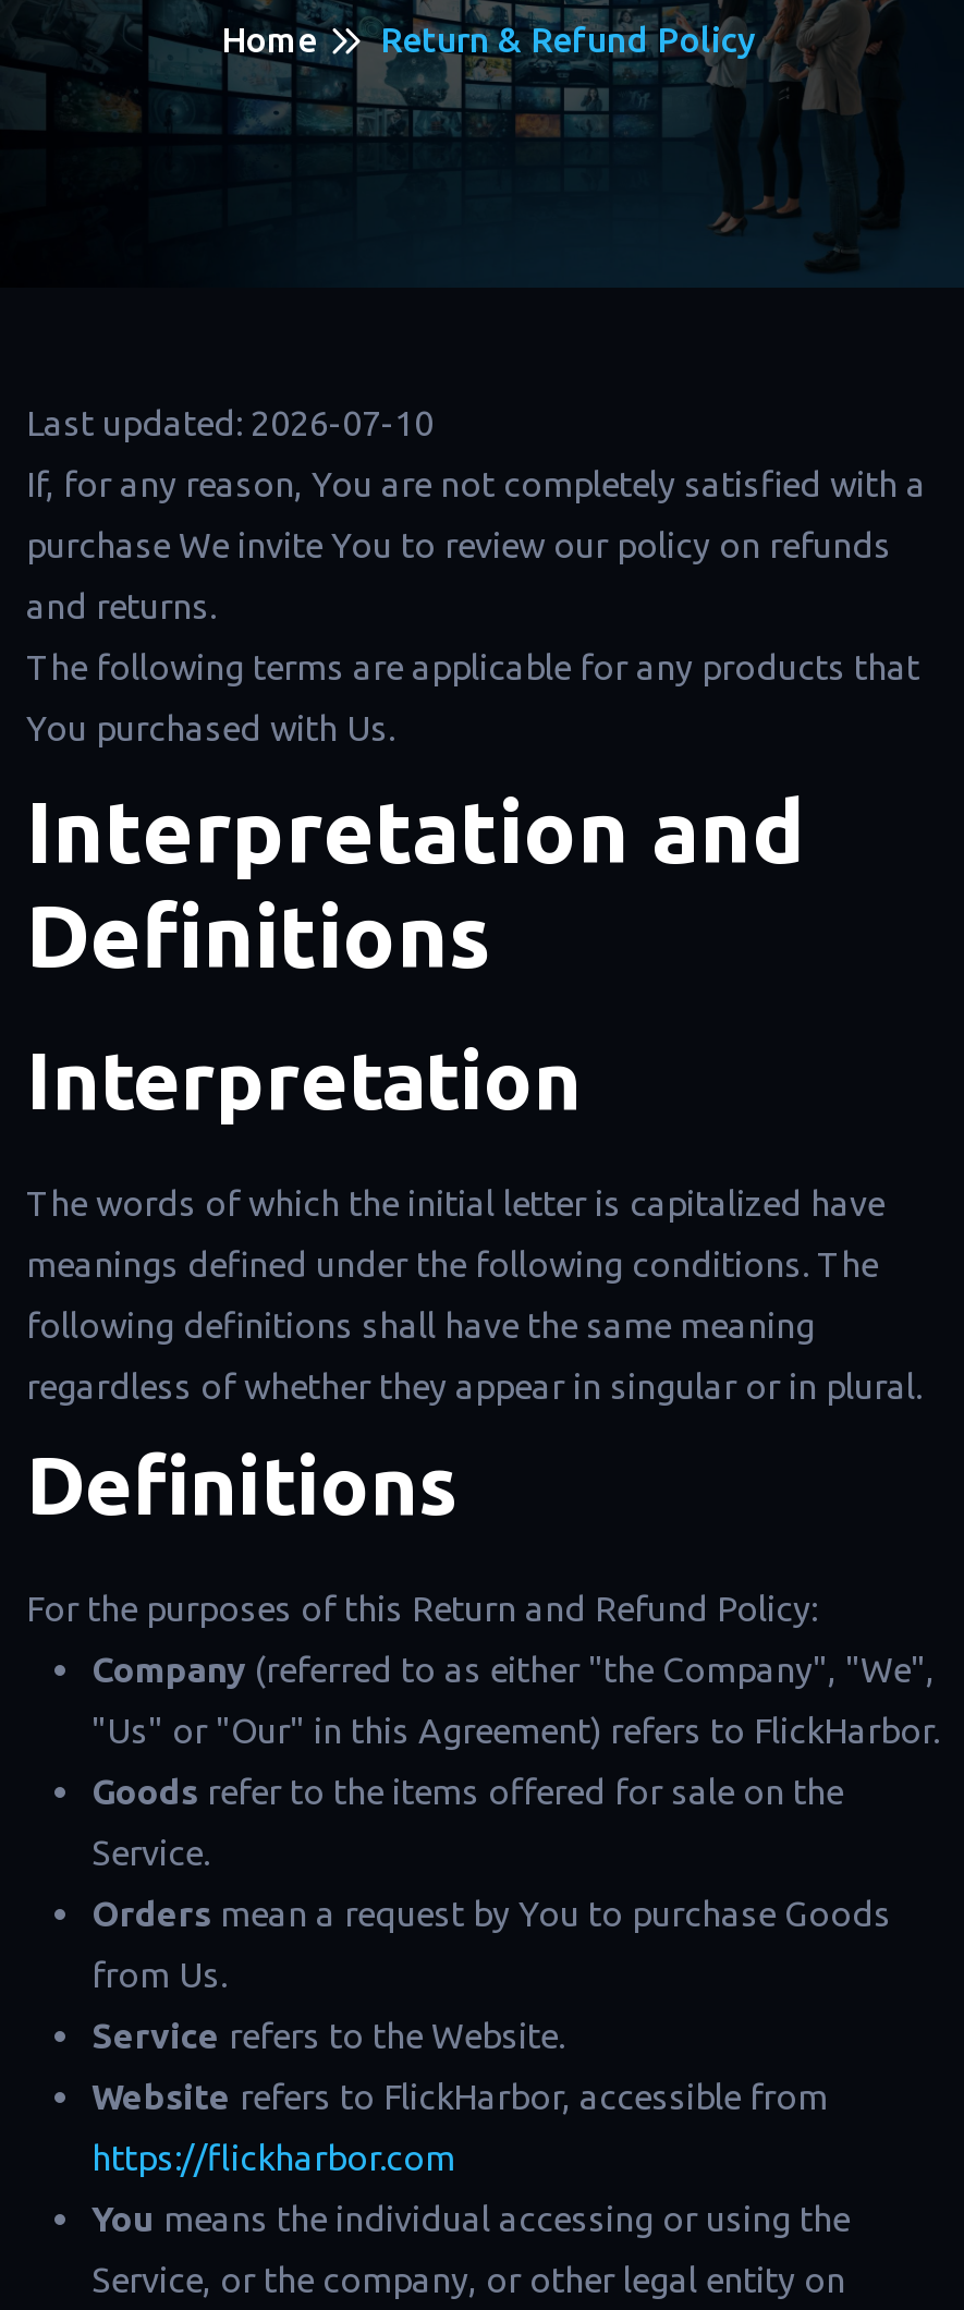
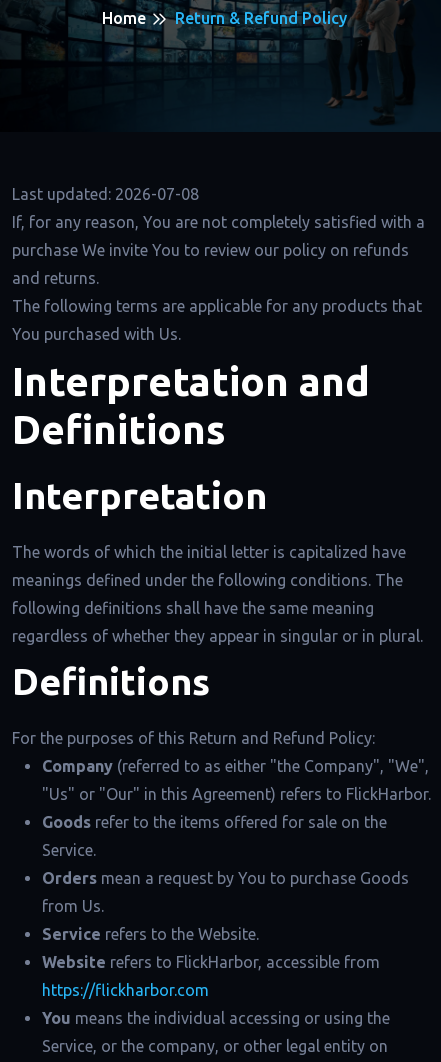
- Last updated: 2026-07-10
+ Last updated: 2026-07-08
